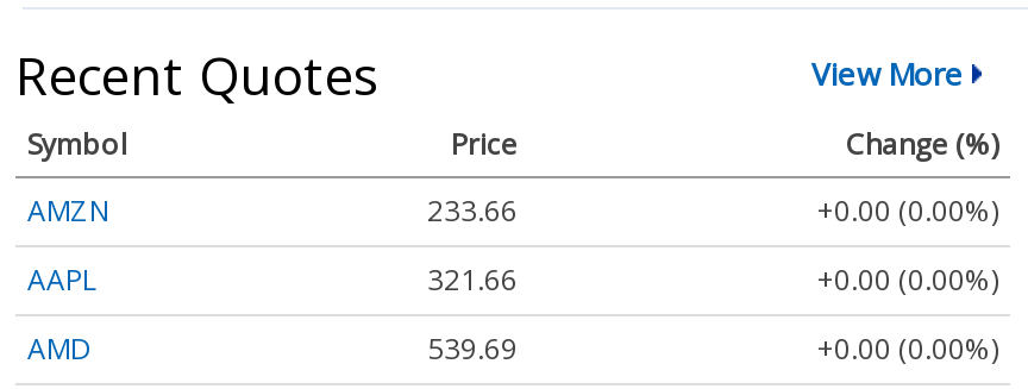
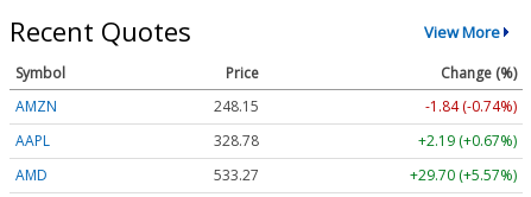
- 233.66
+ 248.15

- +0.00 (0.00%)
+ -1.84 (-0.74%)

- 321.66
+ 328.78

- +0.00 (0.00%)
+ +2.19 (+0.67%)

- 539.69
+ 533.27

- +0.00 (0.00%)
+ +29.70 (+5.57%)
